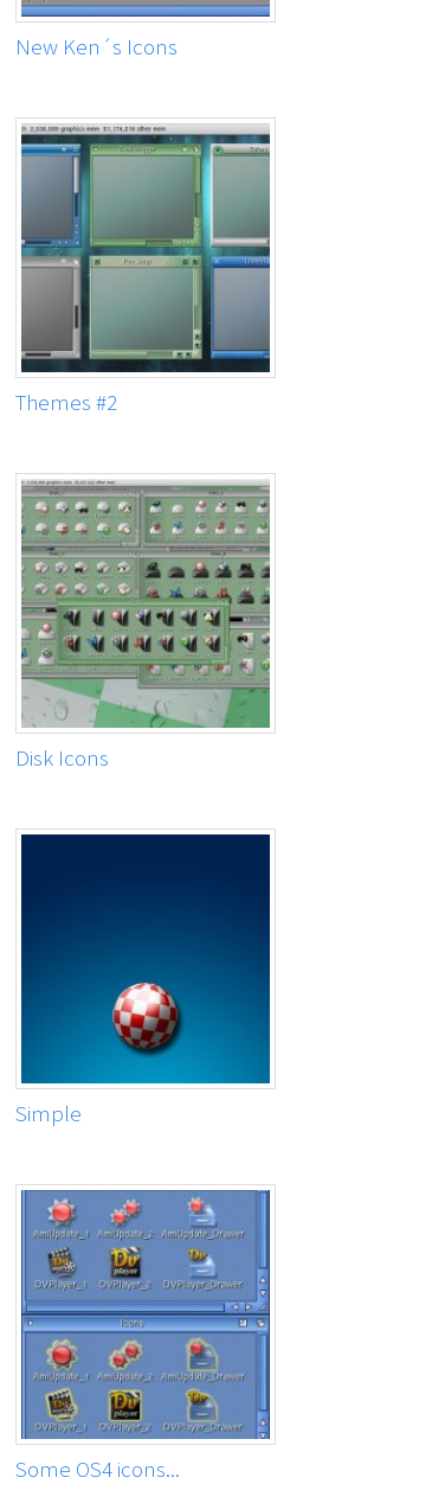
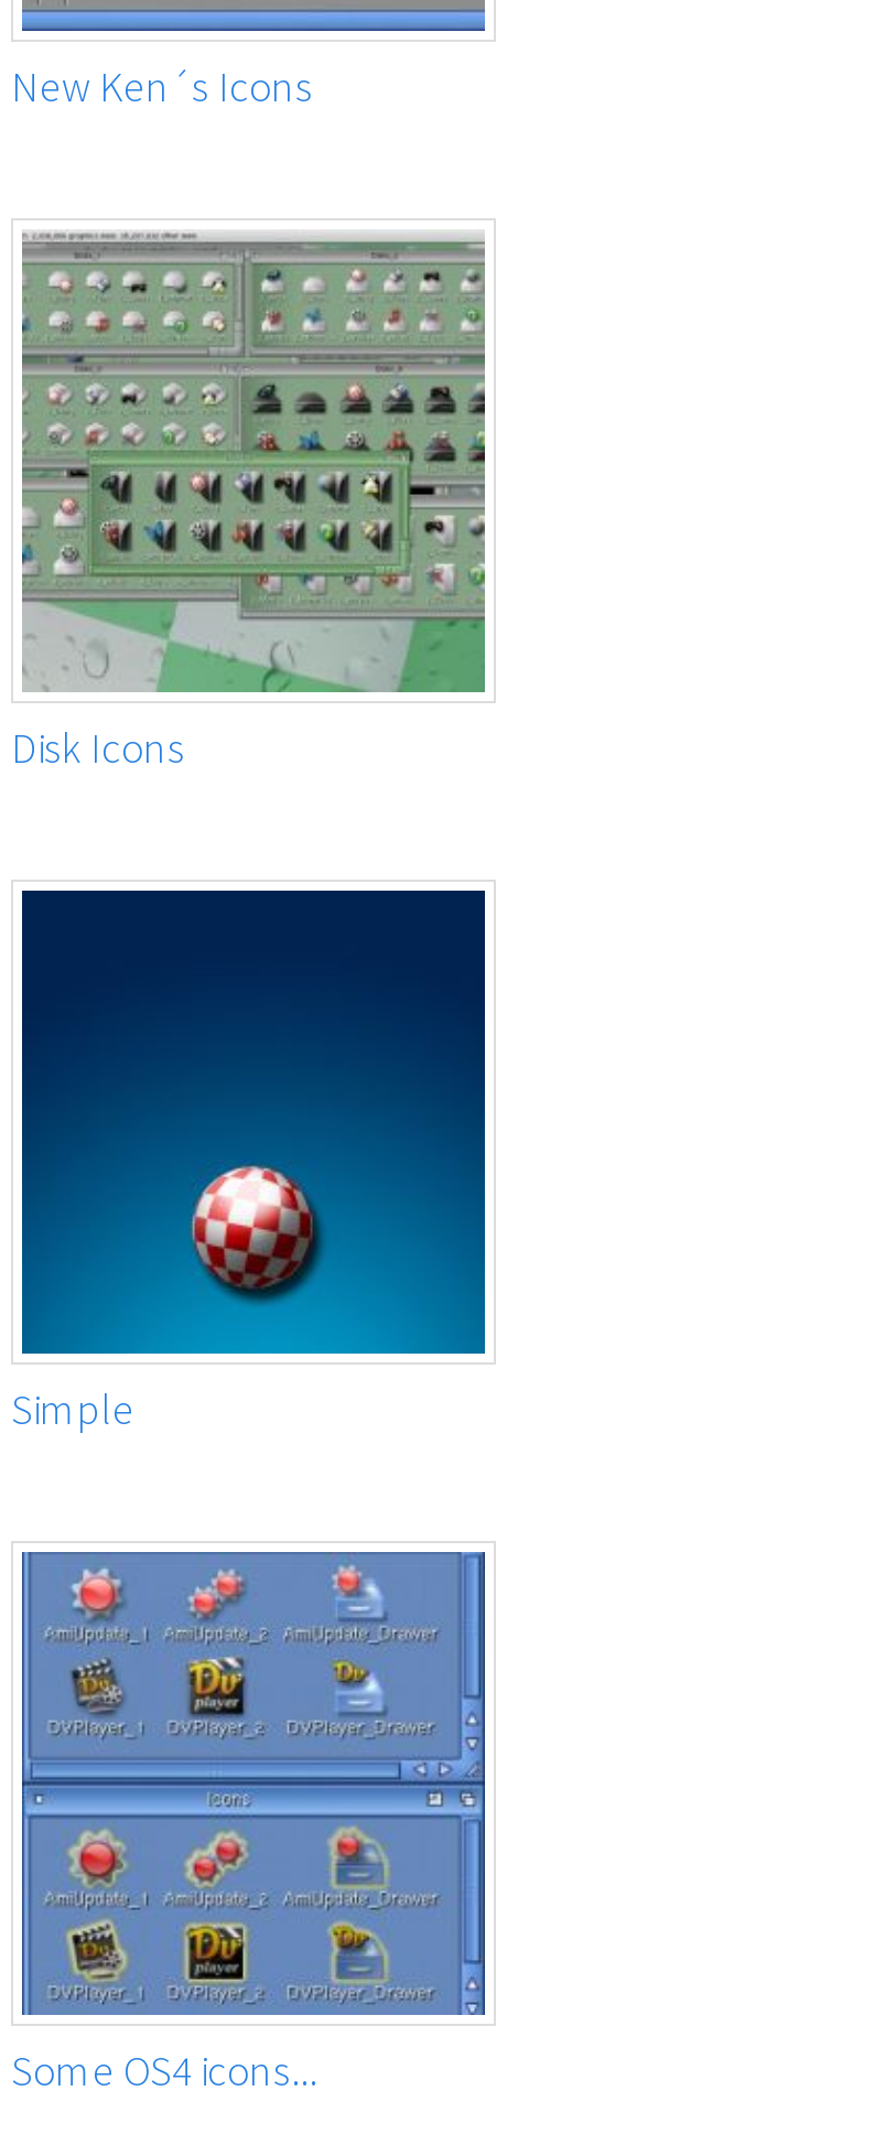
- [image]
- Themes #2
